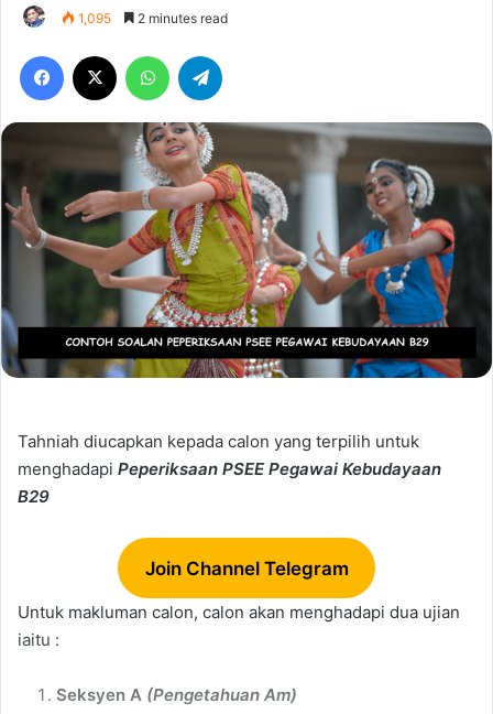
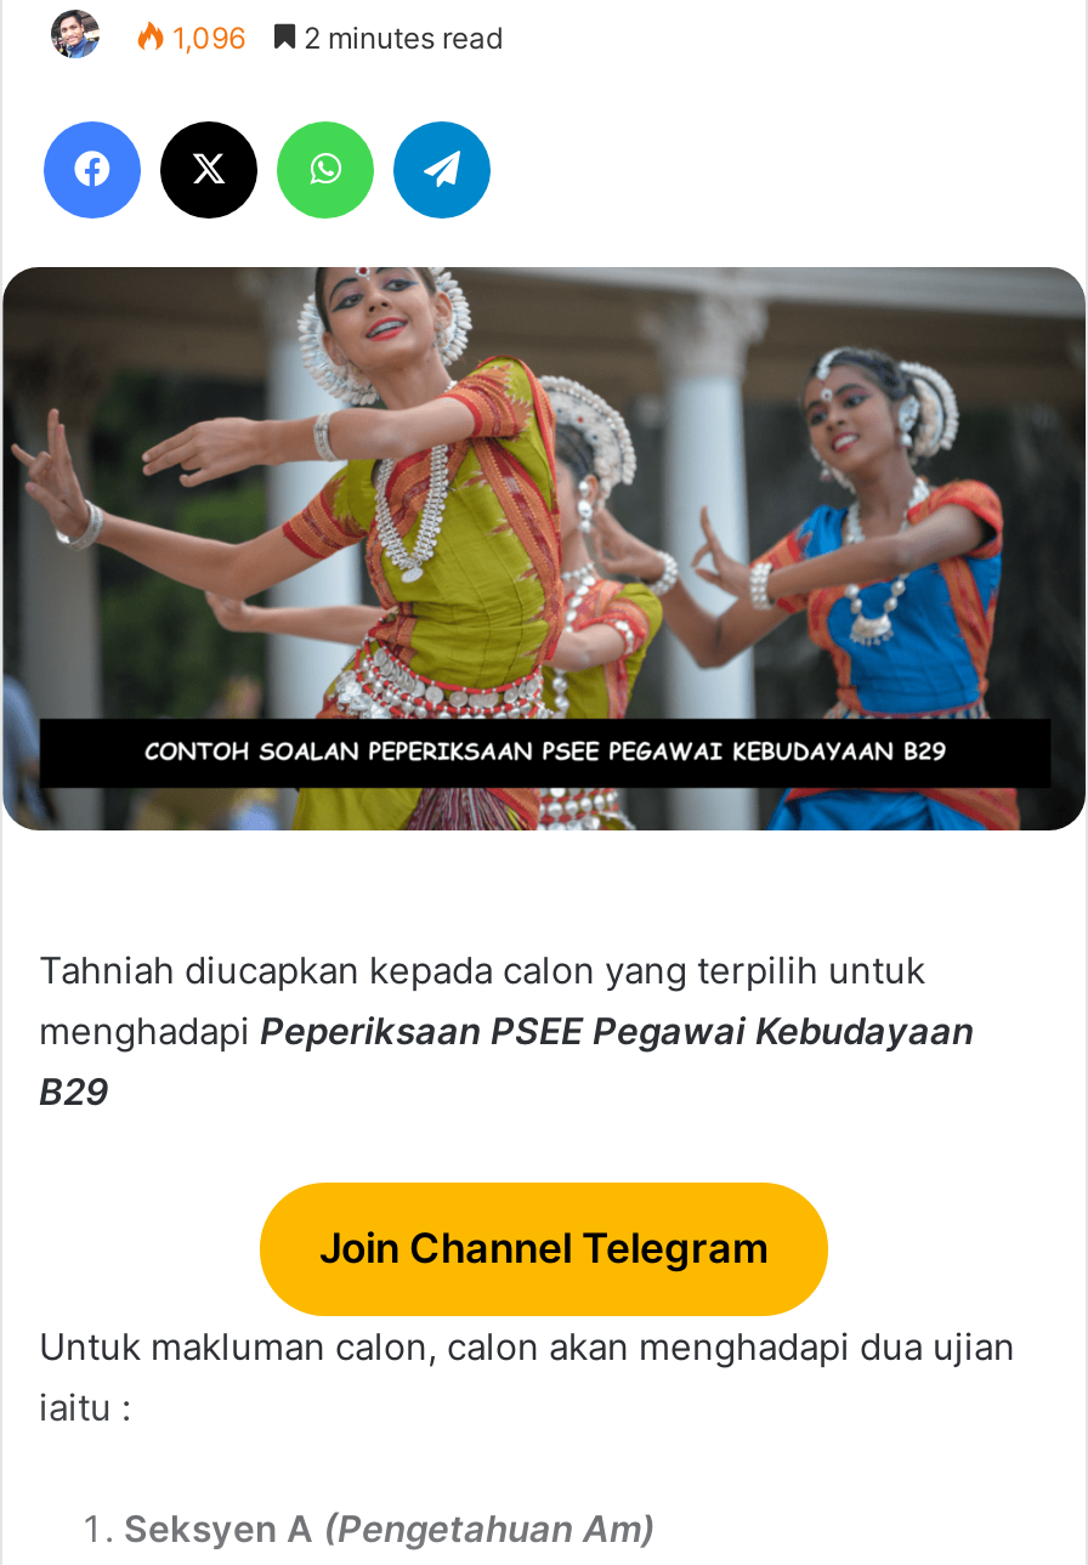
- 1,095 2 minutes read
+ 1,096 2 minutes read
